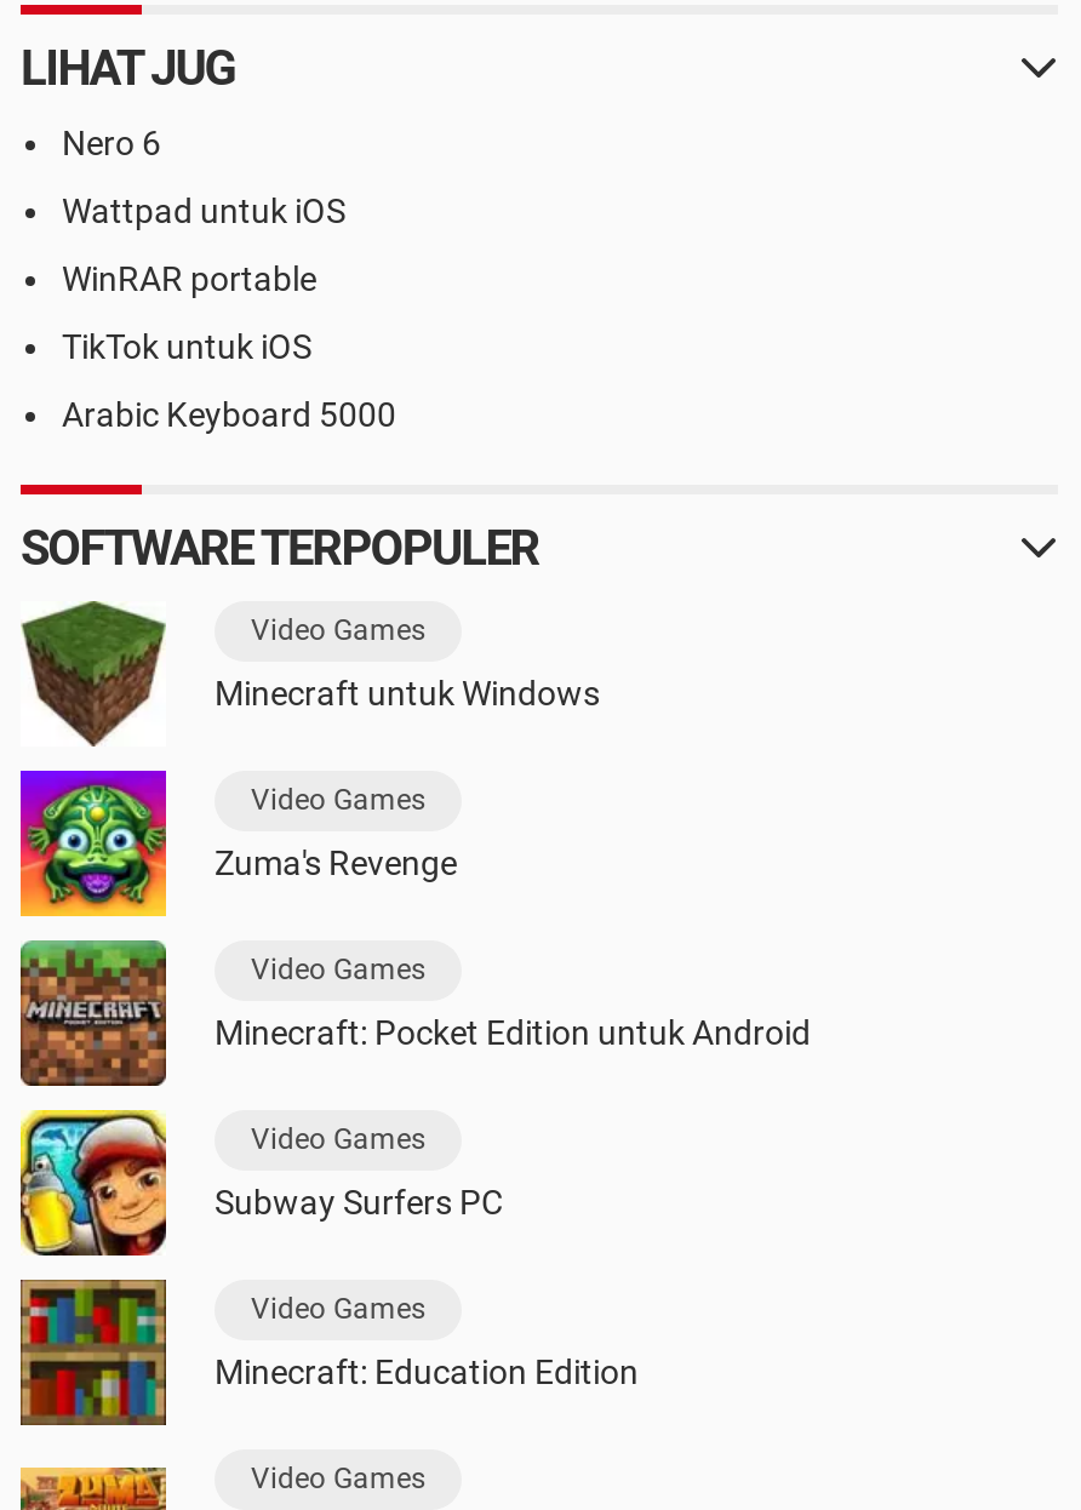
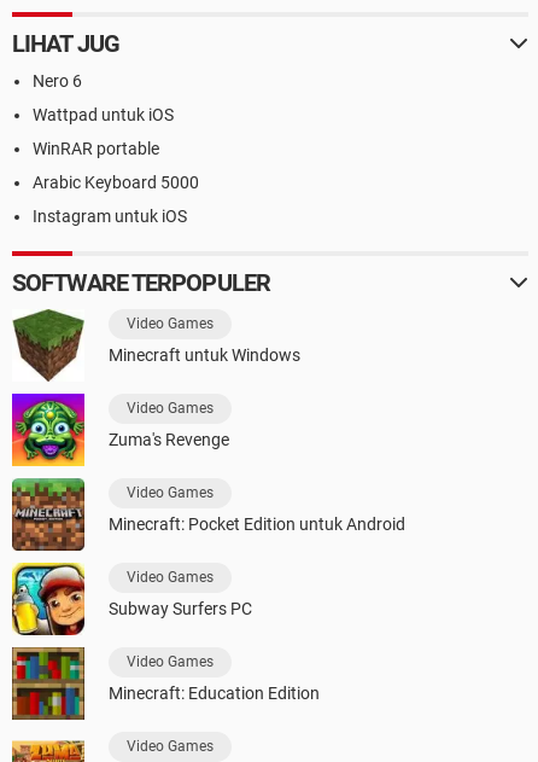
- TikTok untuk iOS

moved up: Arabic Keyboard 5000

+ Instagram untuk iOS
